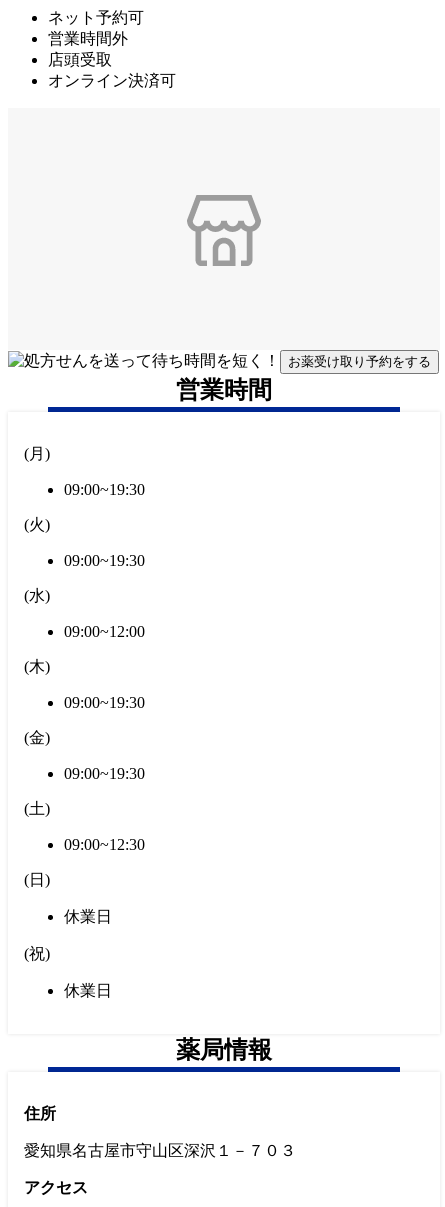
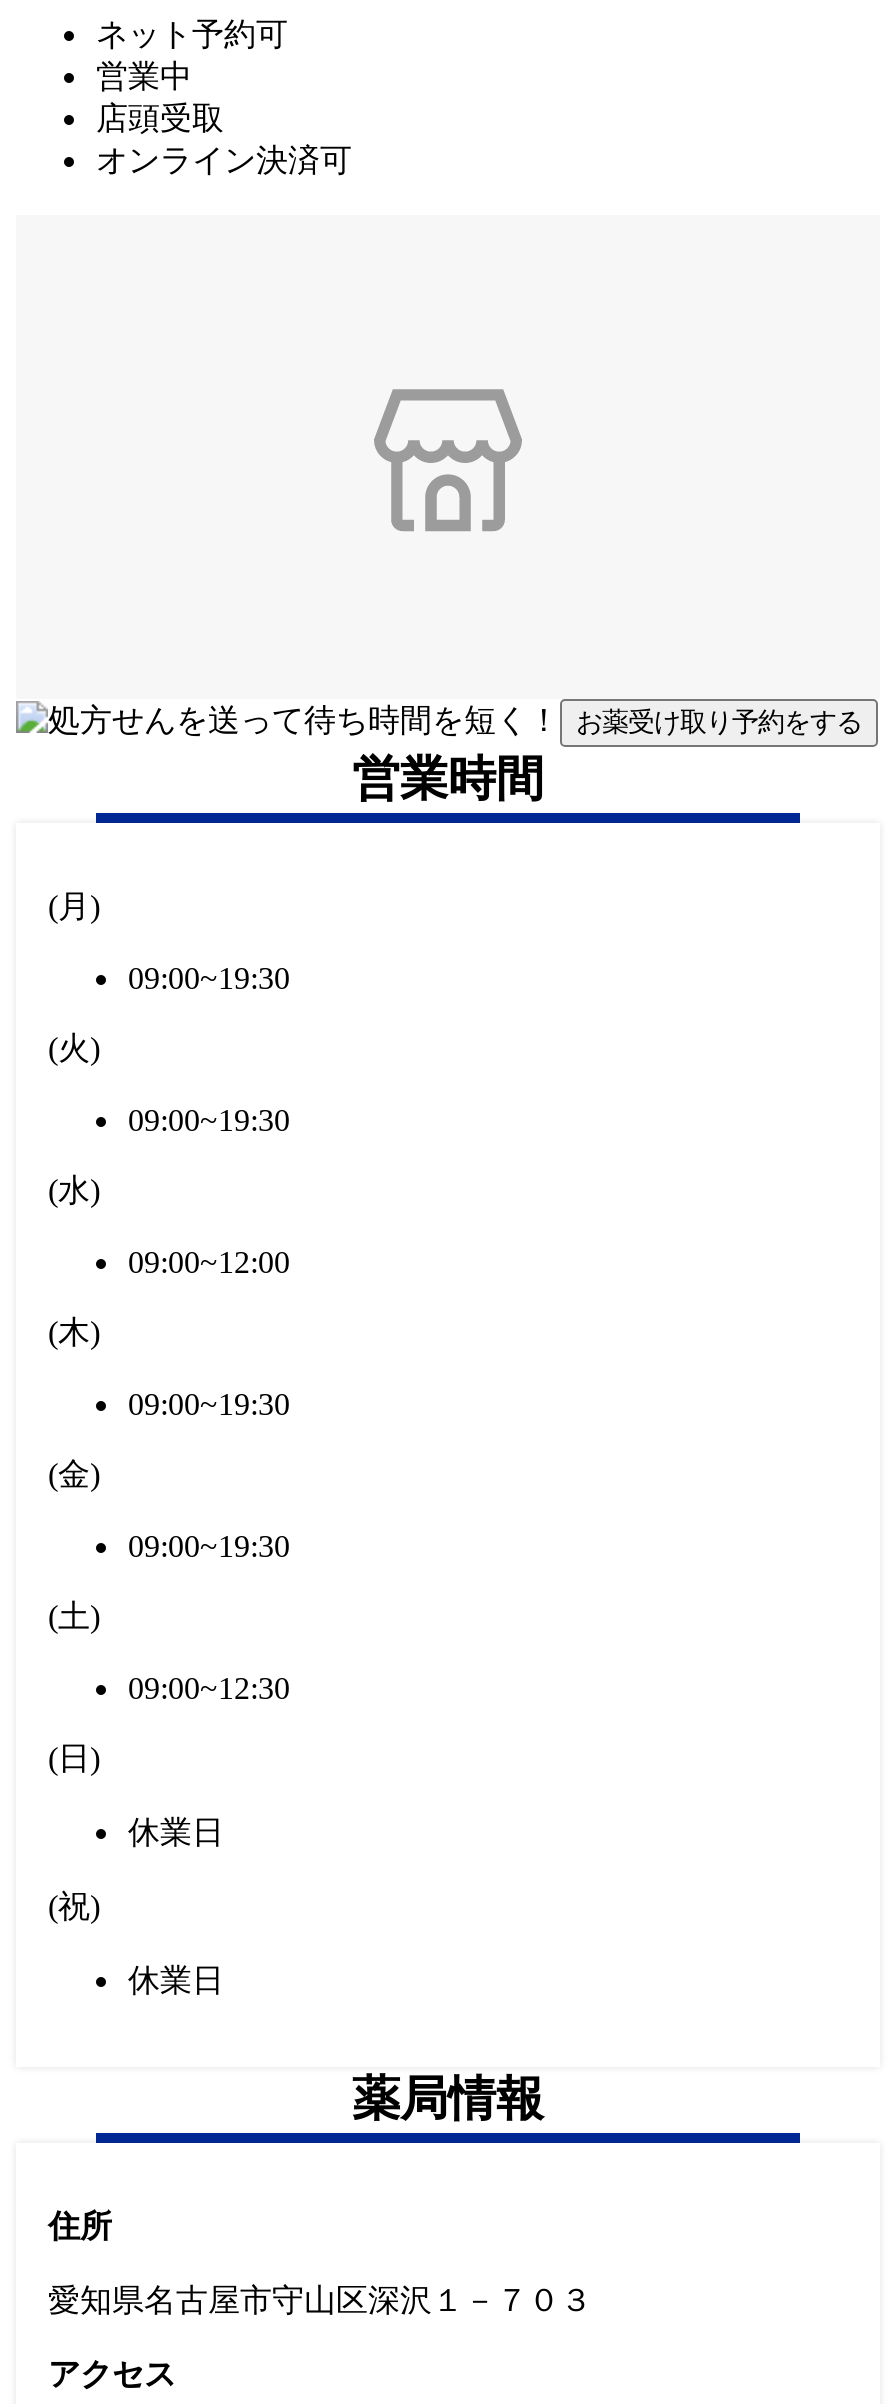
- 営業時間外
+ 営業中
